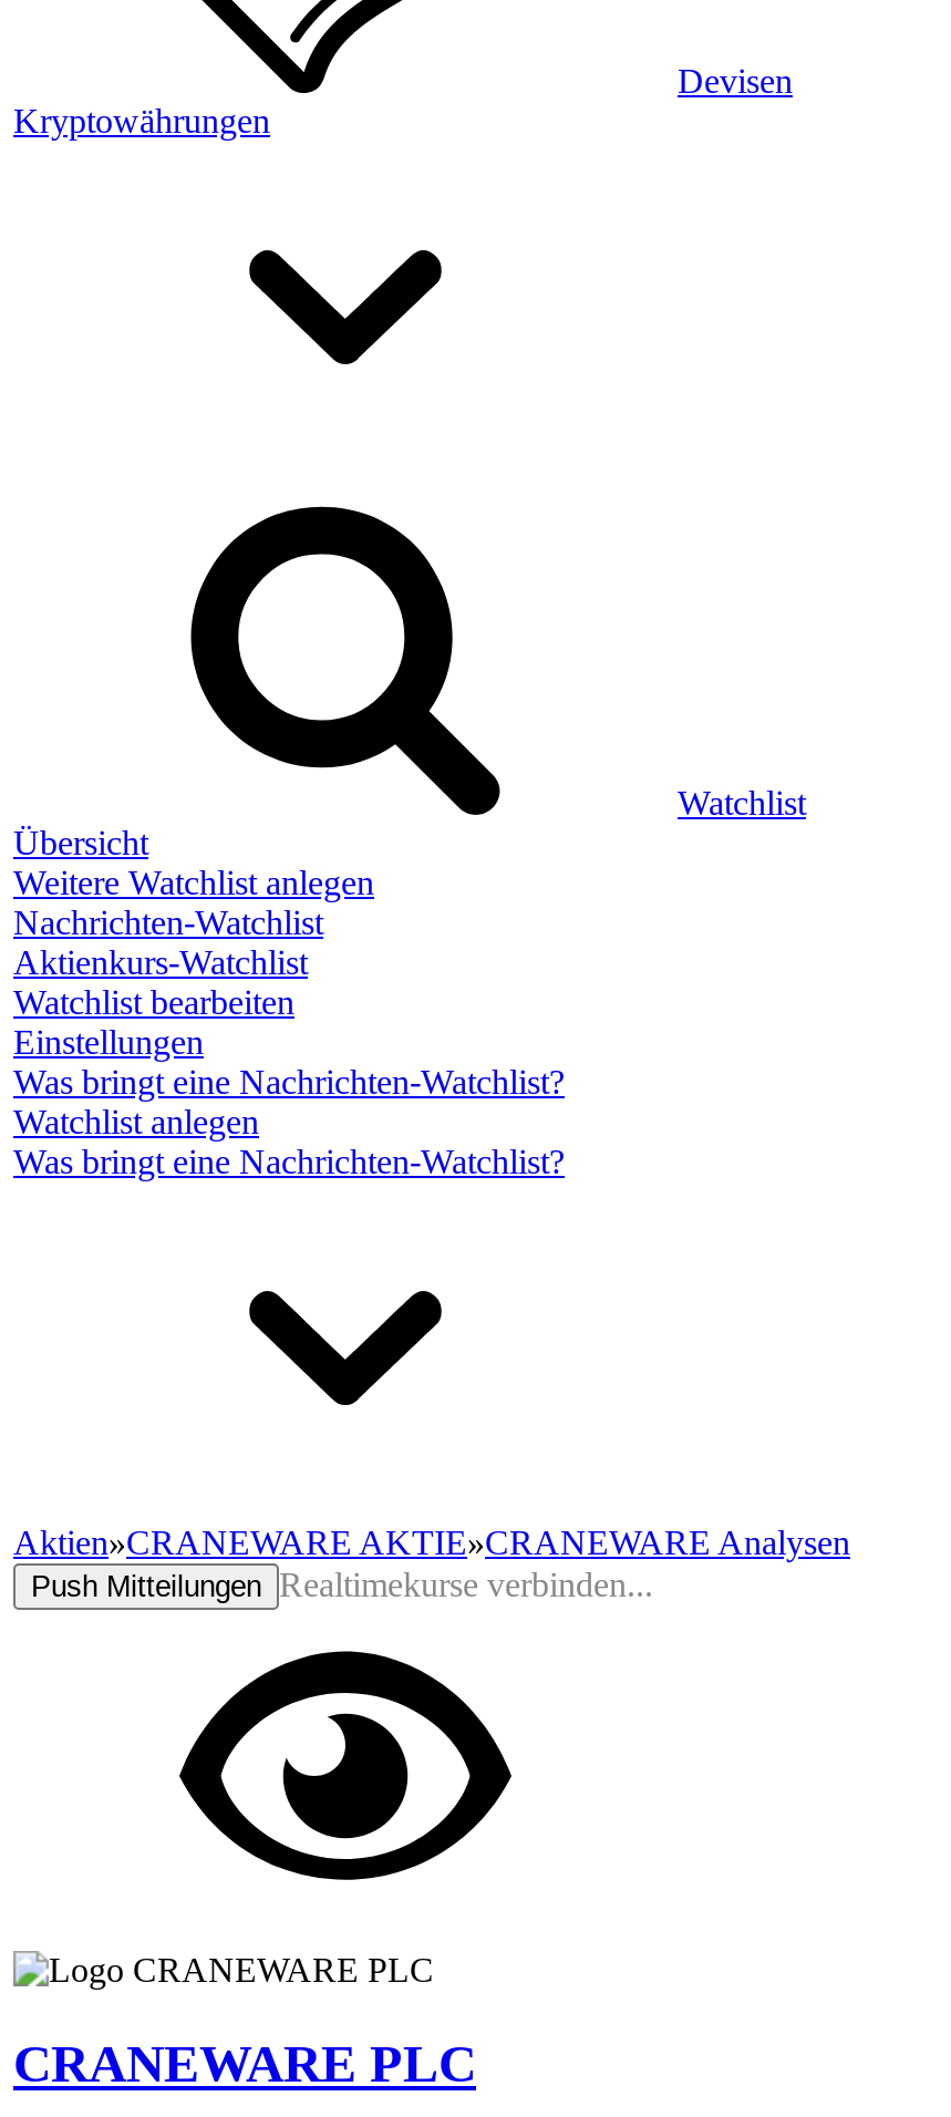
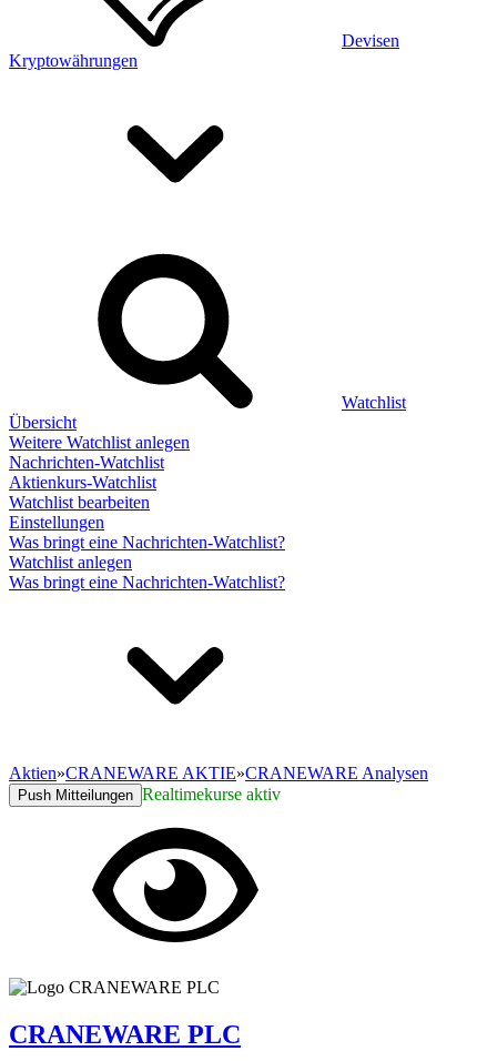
- Push Mitteilungen Realtimekurse verbinden...
+ Push Mitteilungen Realtimekurse aktiv
